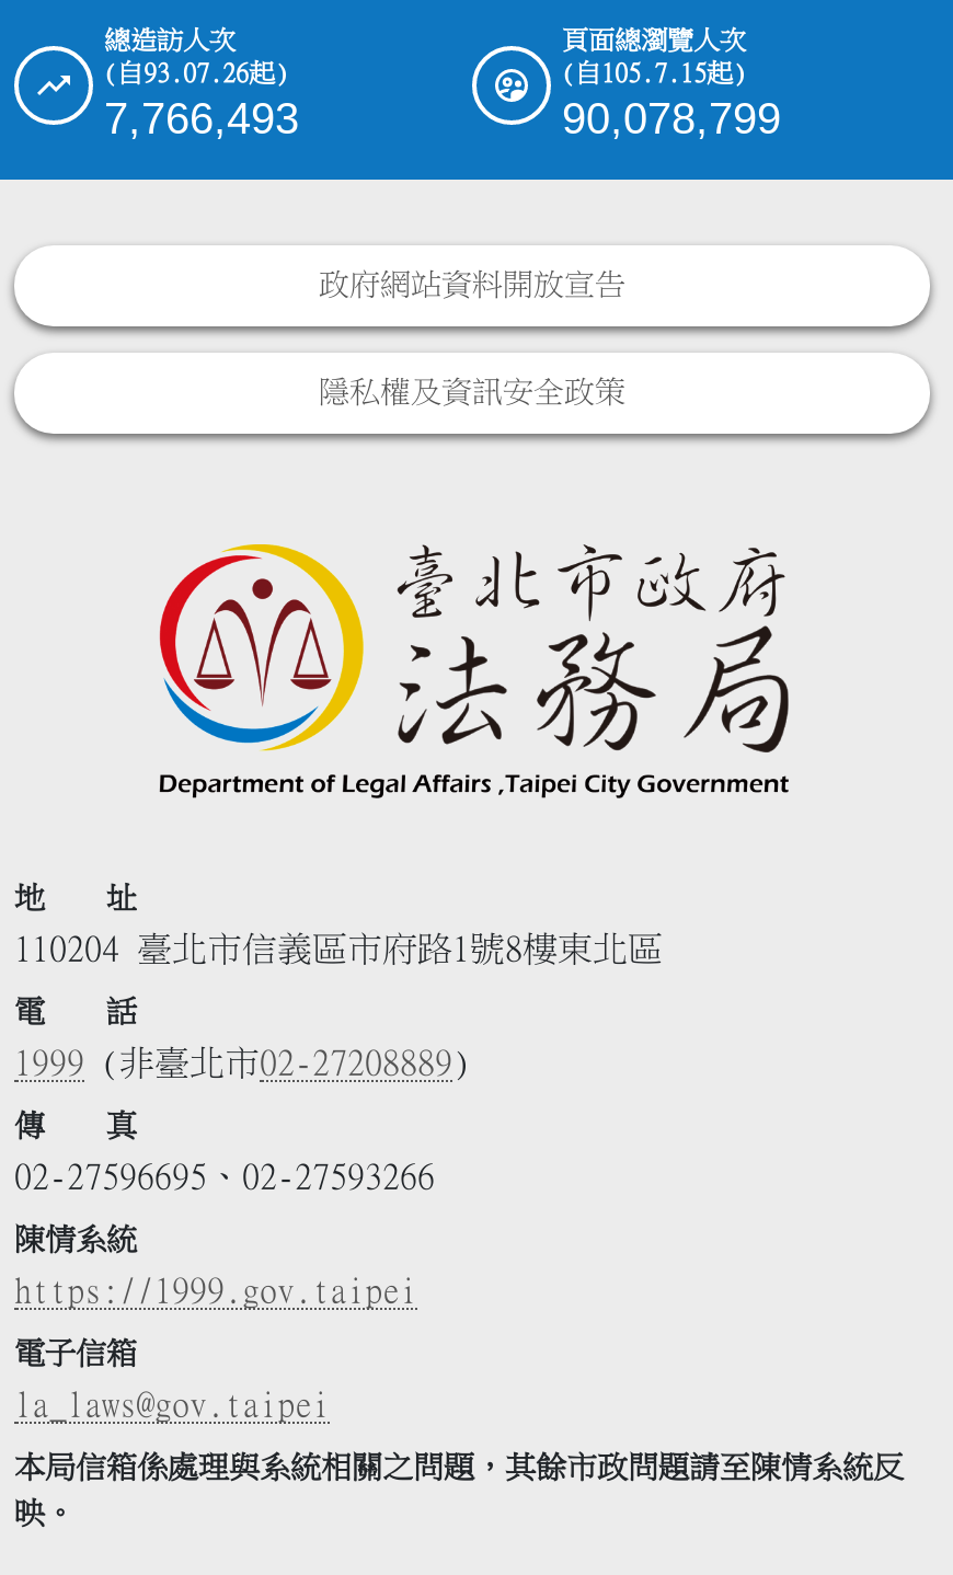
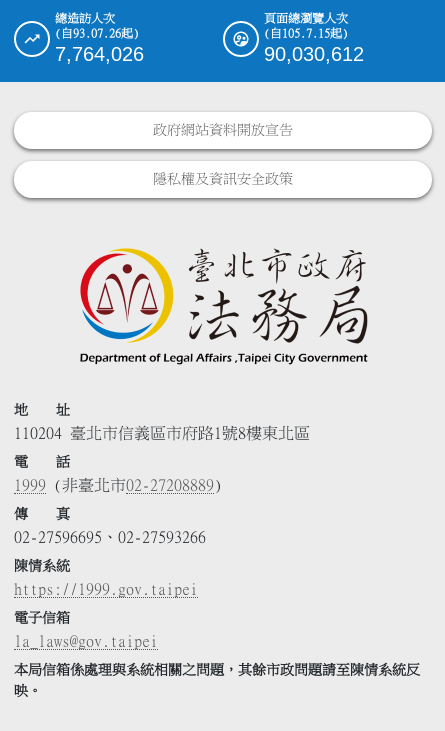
- 7,766,493
+ 7,764,026

- 90,078,799
+ 90,030,612
